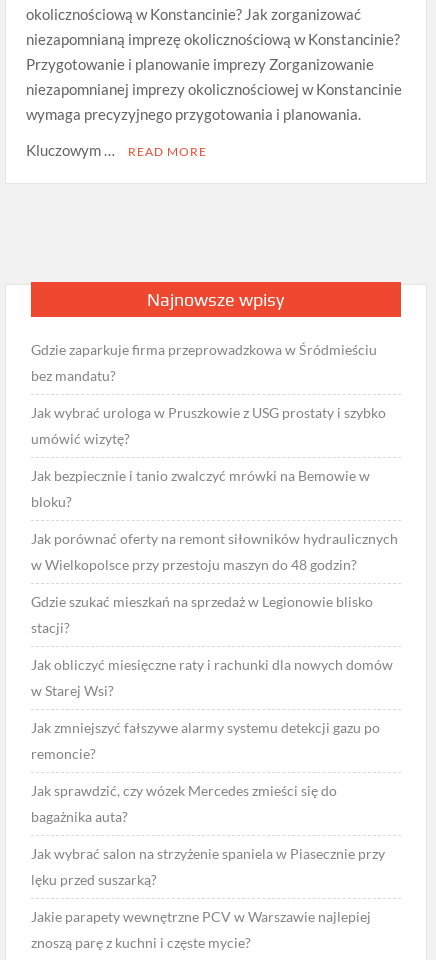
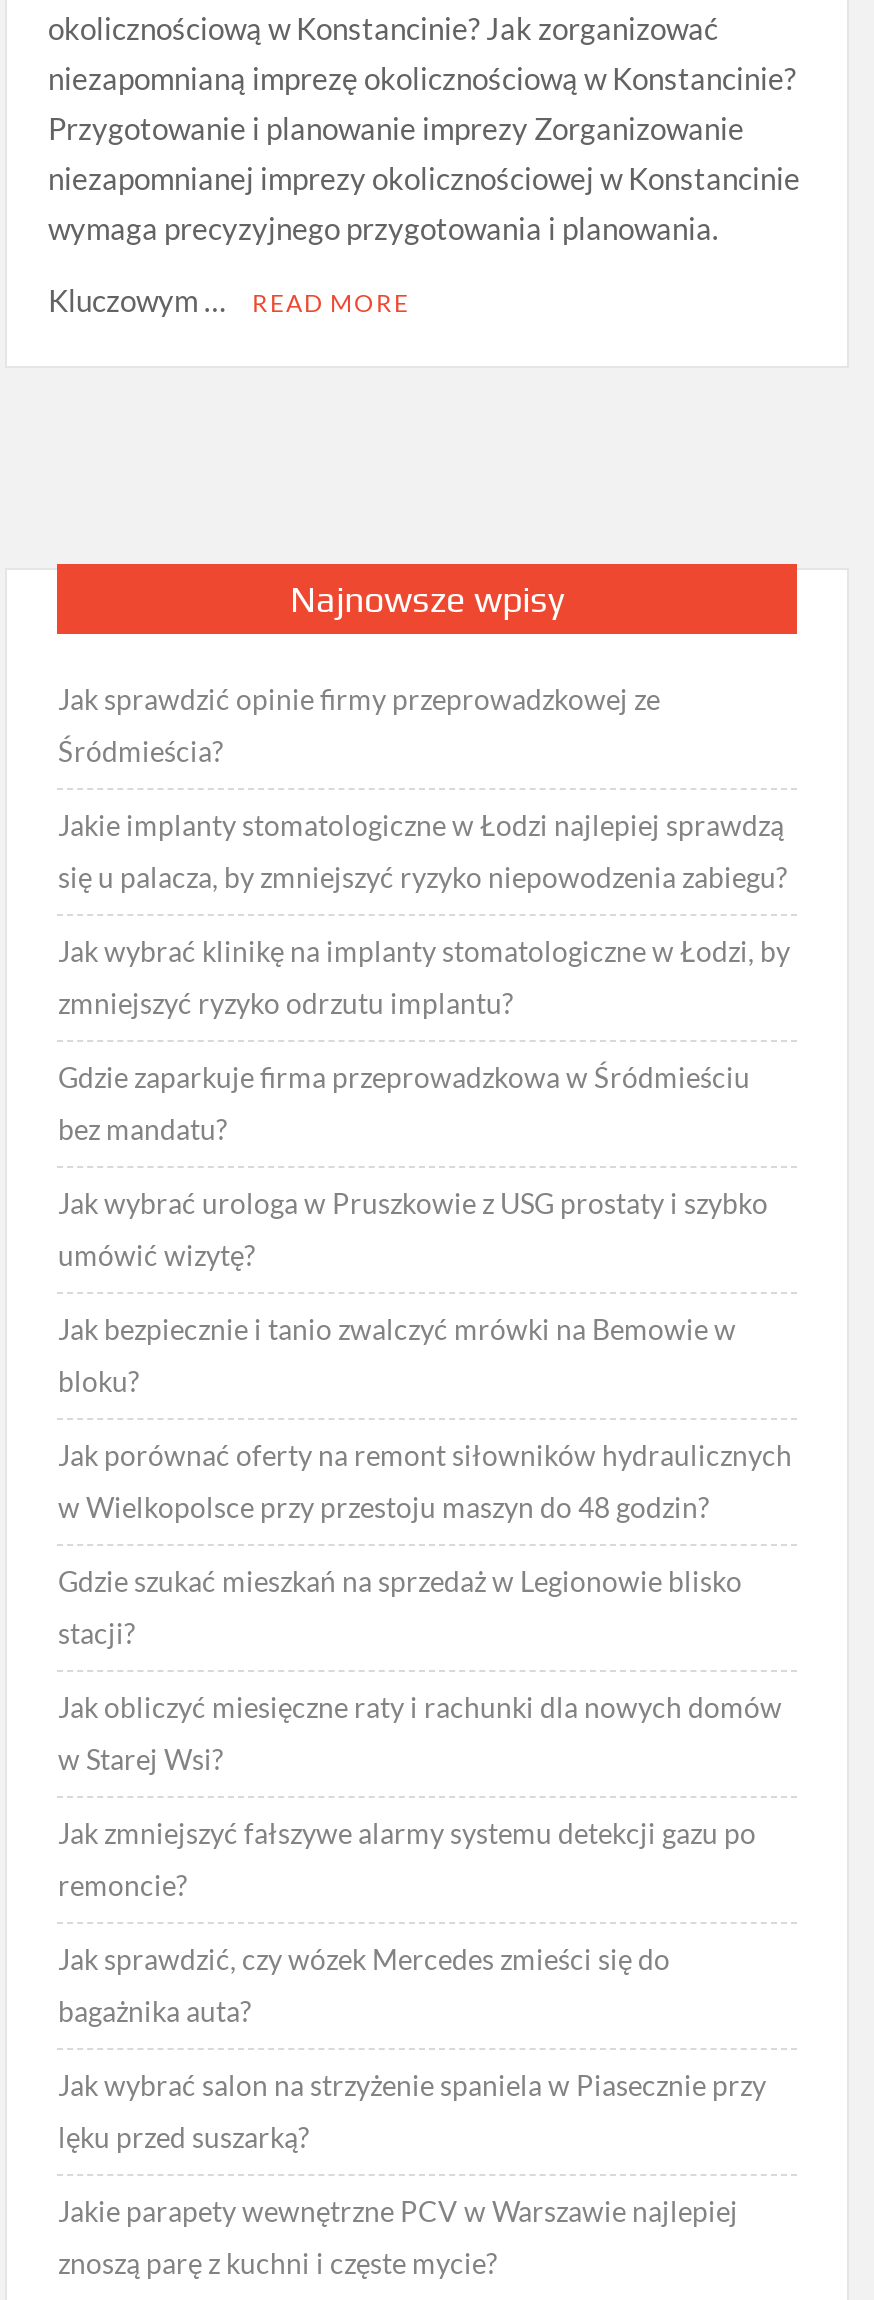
+ Jak sprawdzić opinie firmy przeprowadzkowej ze
+ Śródmieścia?
+ Jakie implanty stomatologiczne w Łodzi najlepiej sprawdzą
+ się u palacza, by zmniejszyć ryzyko niepowodzenia zabiegu?
+ Jak wybrać klinikę na implanty stomatologiczne w Łodzi, by
+ zmniejszyć ryzyko odrzutu implantu?
